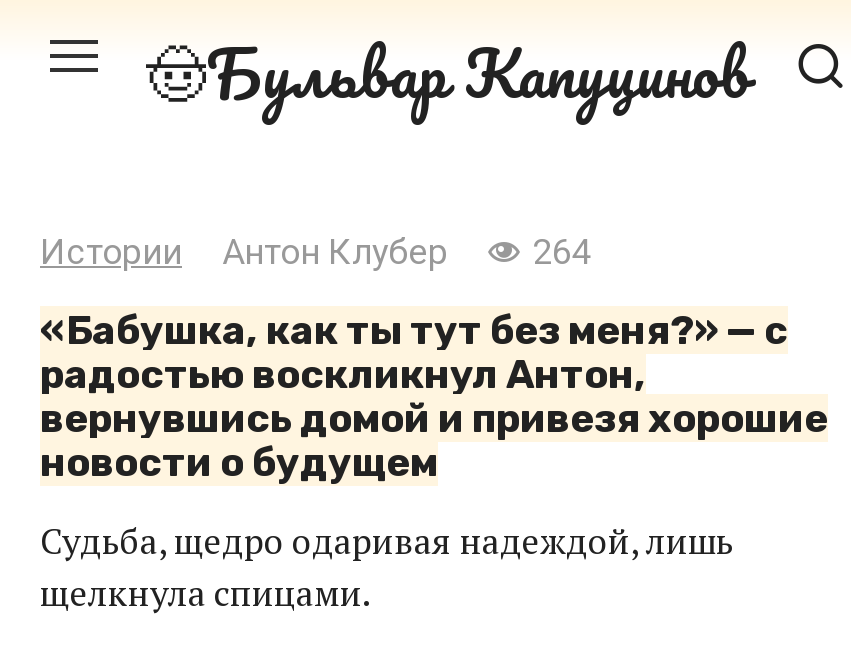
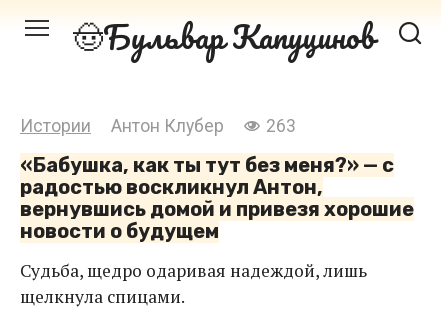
- 264
+ 263
